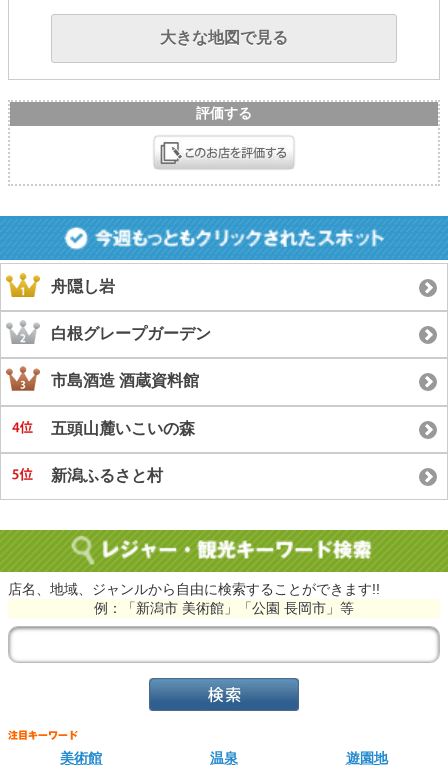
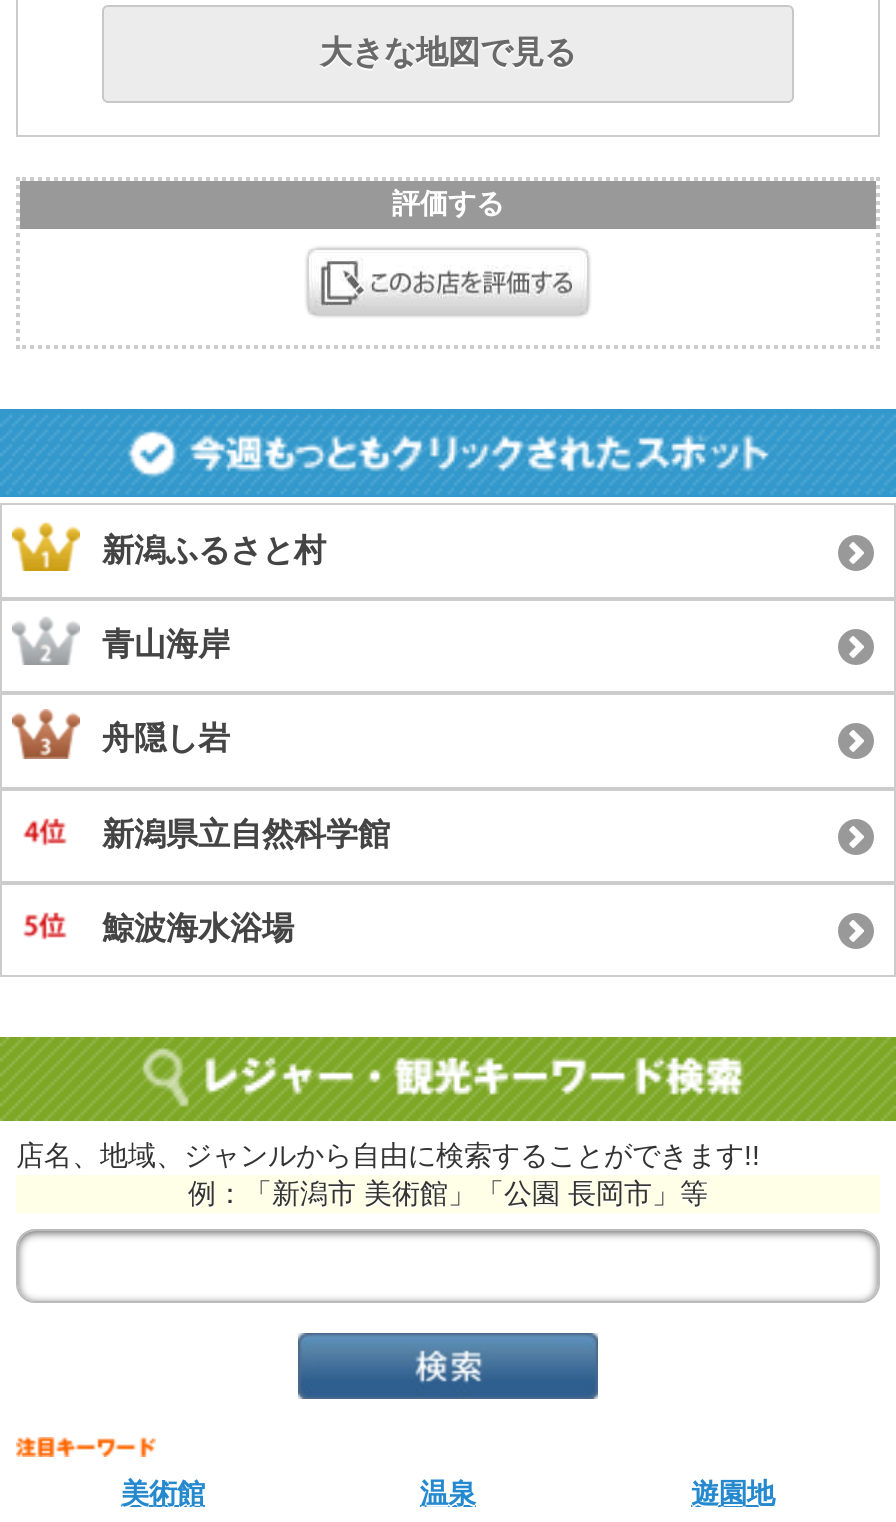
+ 青山海岸

moved down: 舟隠し岩

- 白根グレープガーデン
- 市島酒造 酒蔵資料館
- 五頭山麓いこいの森
+ 新潟県立自然科学館
+ 鯨波海水浴場

moved up: 新潟ふるさと村
